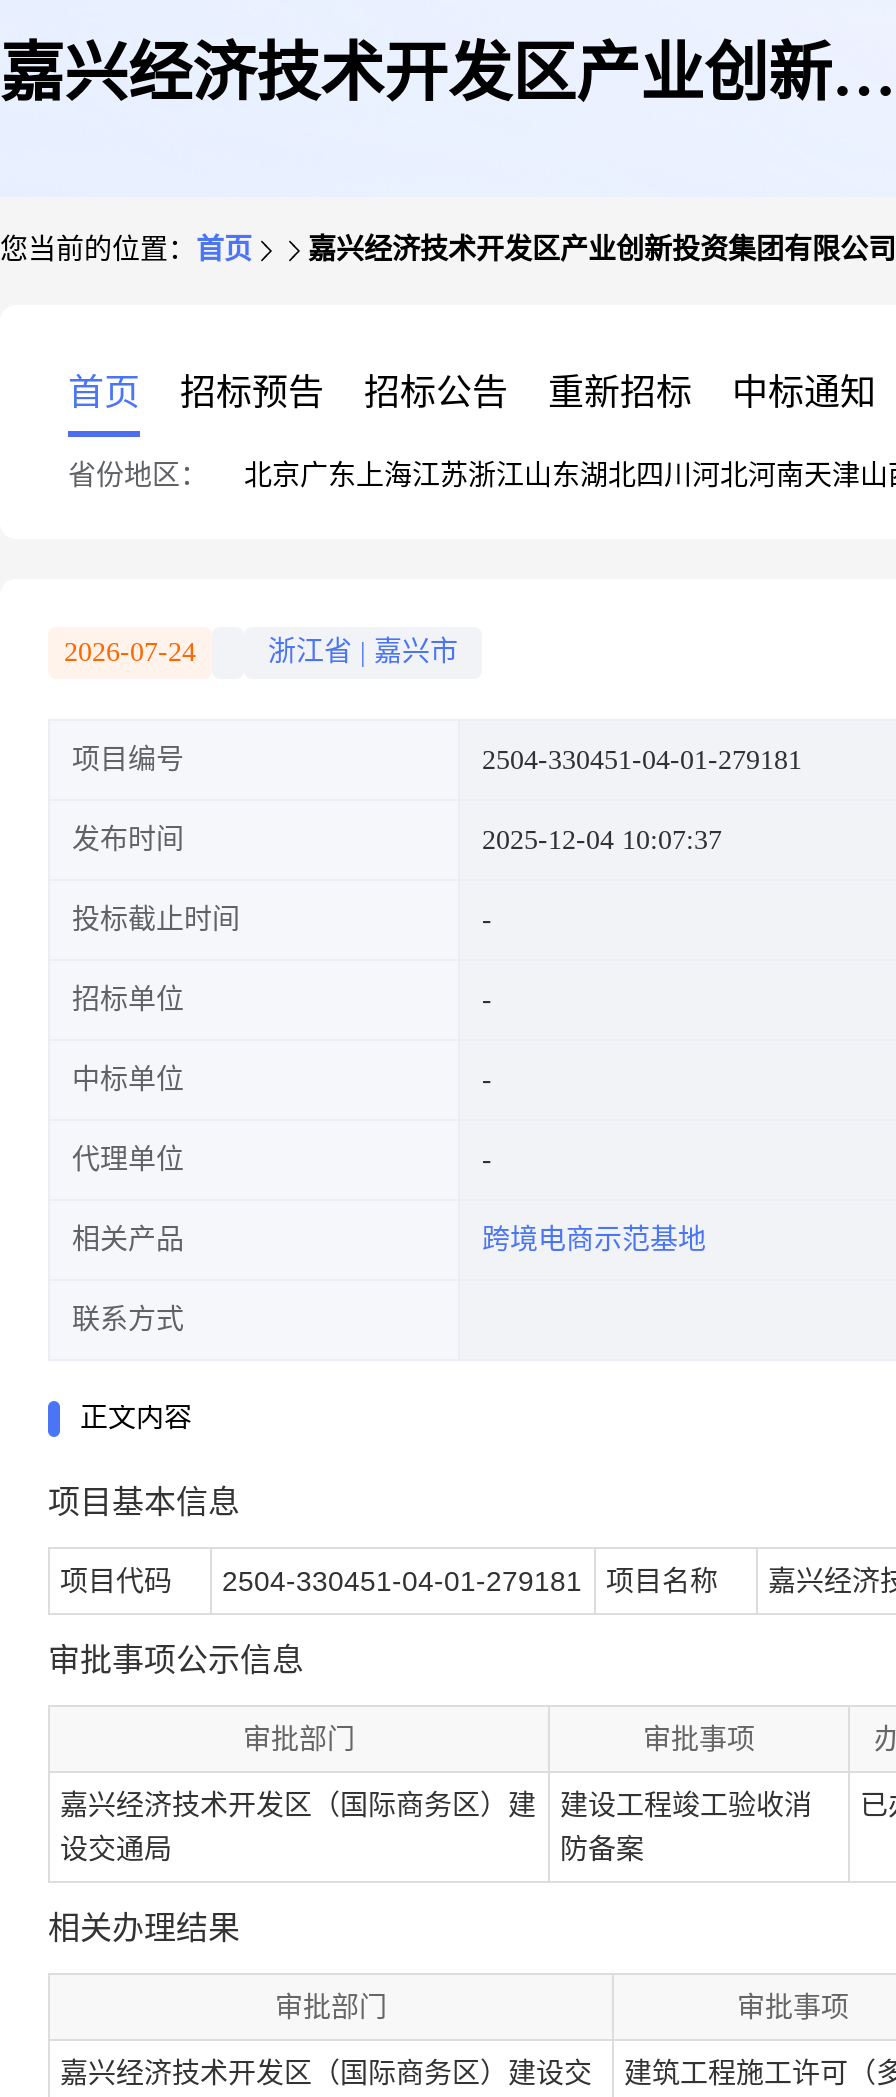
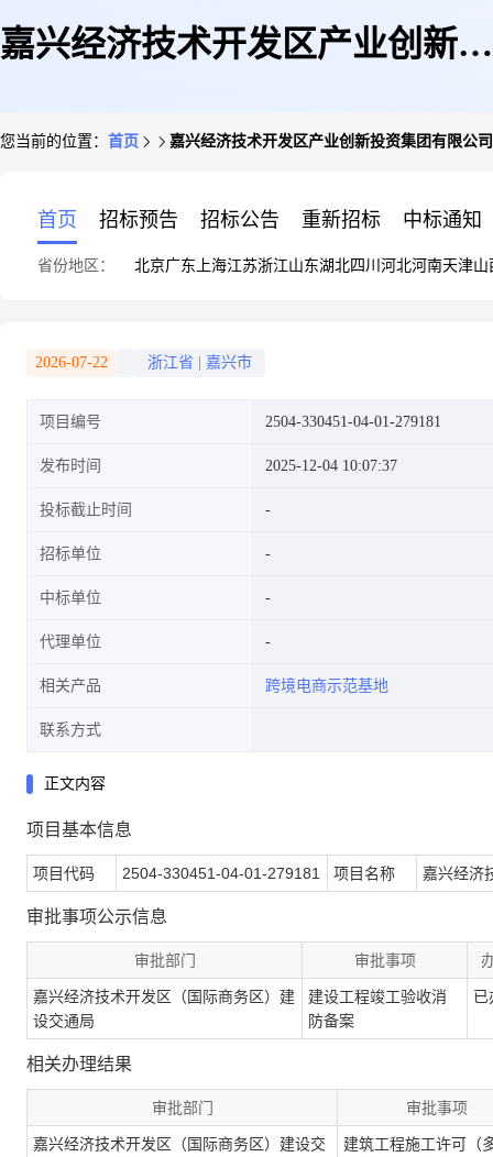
- 2026-07-24
+ 2026-07-22
